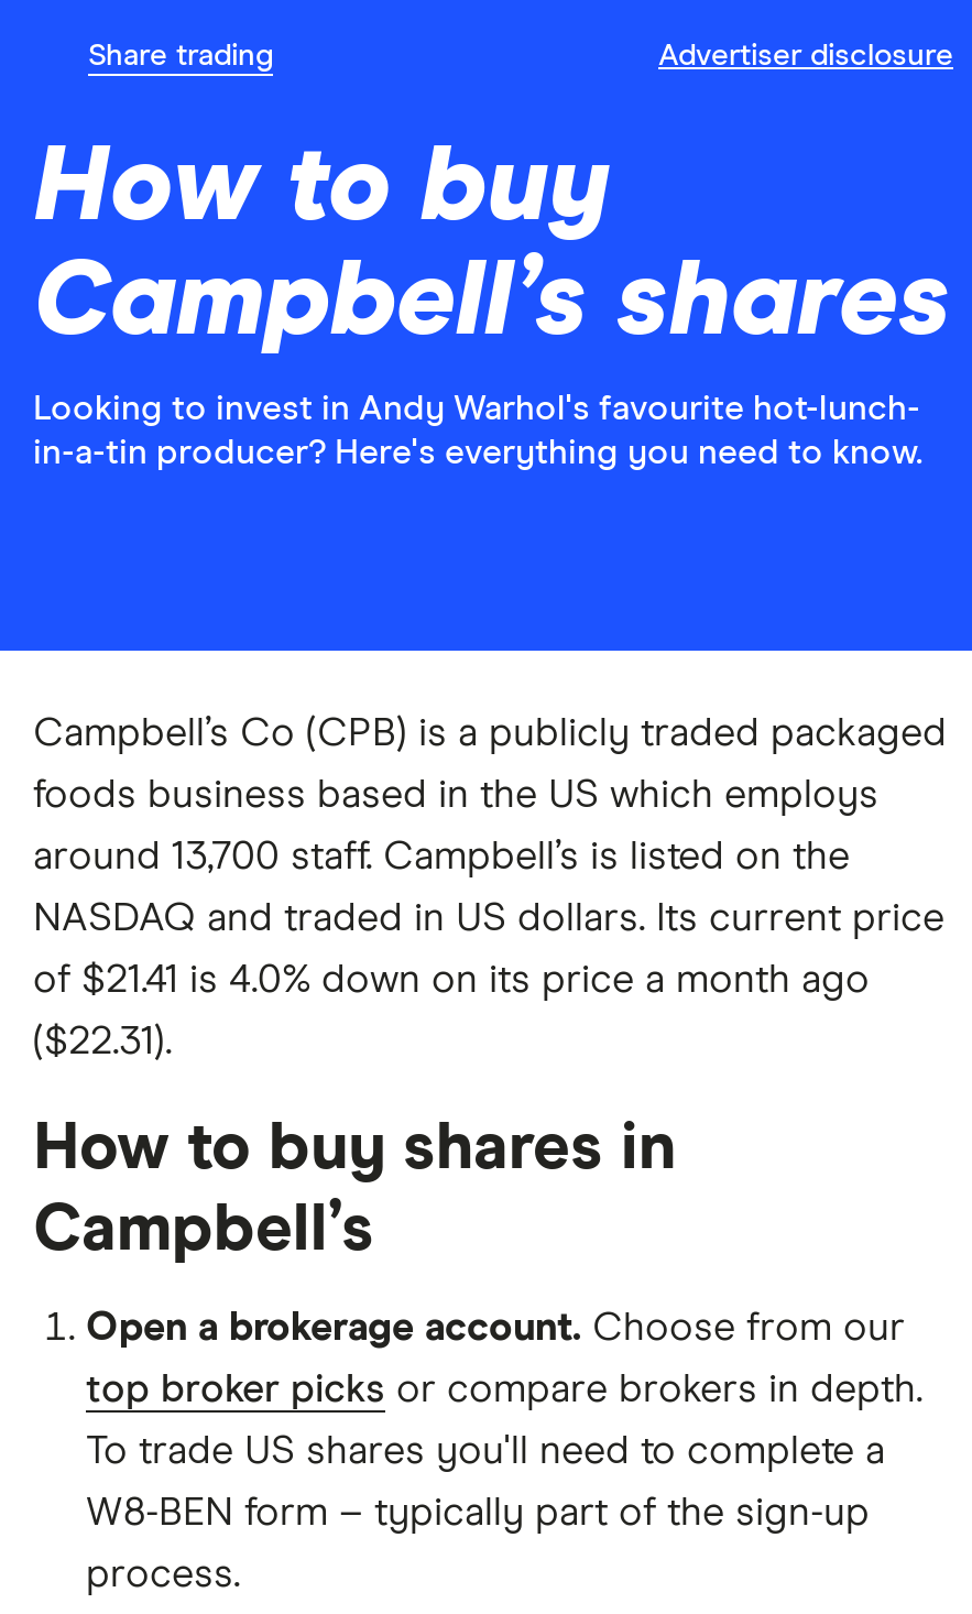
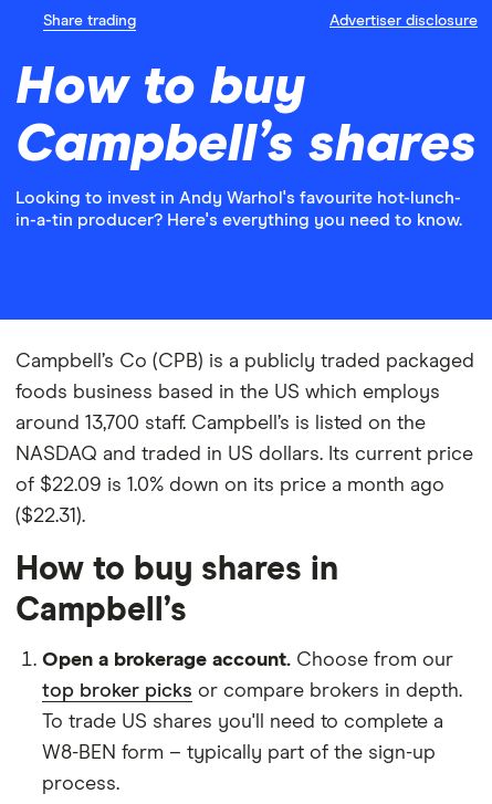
- of $21.41 is 4.0% down on its price a month ago
+ of $22.09 is 1.0% down on its price a month ago
